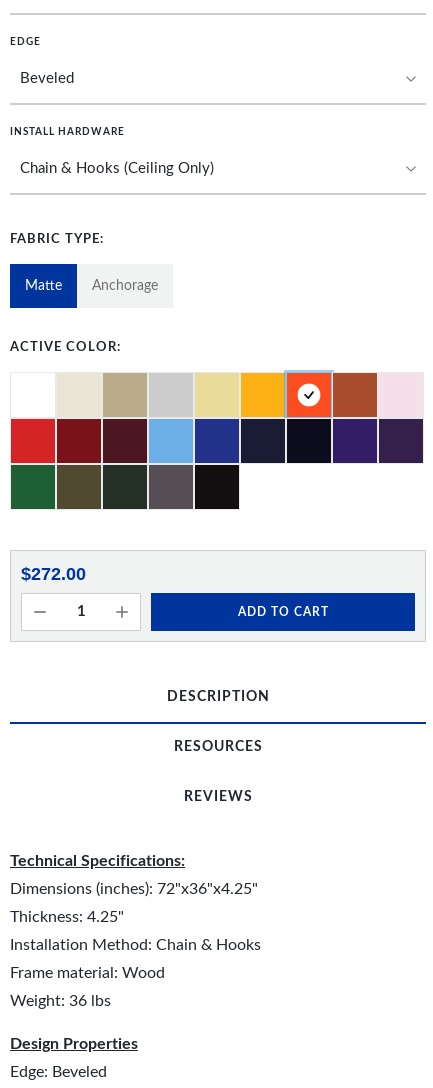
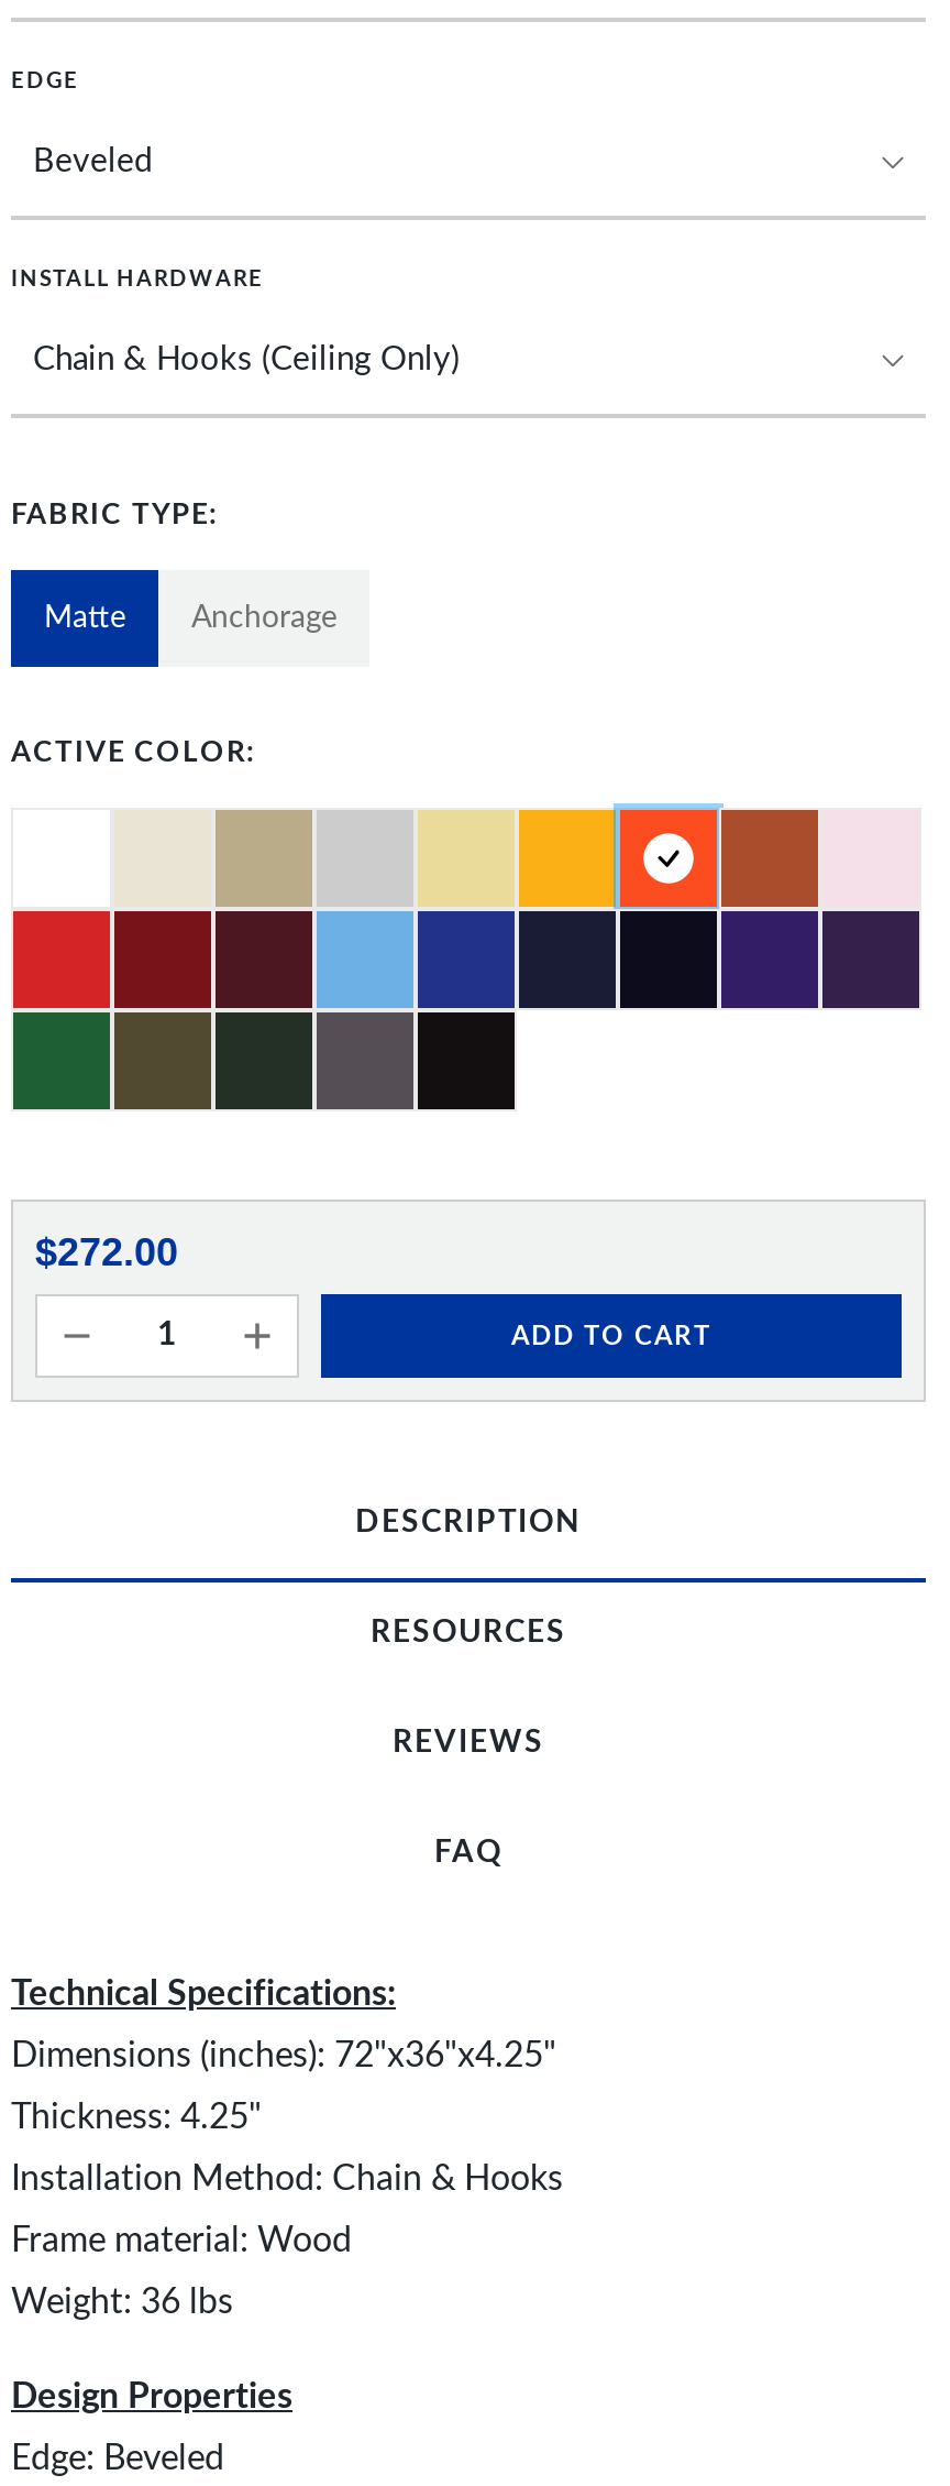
+ FAQ
